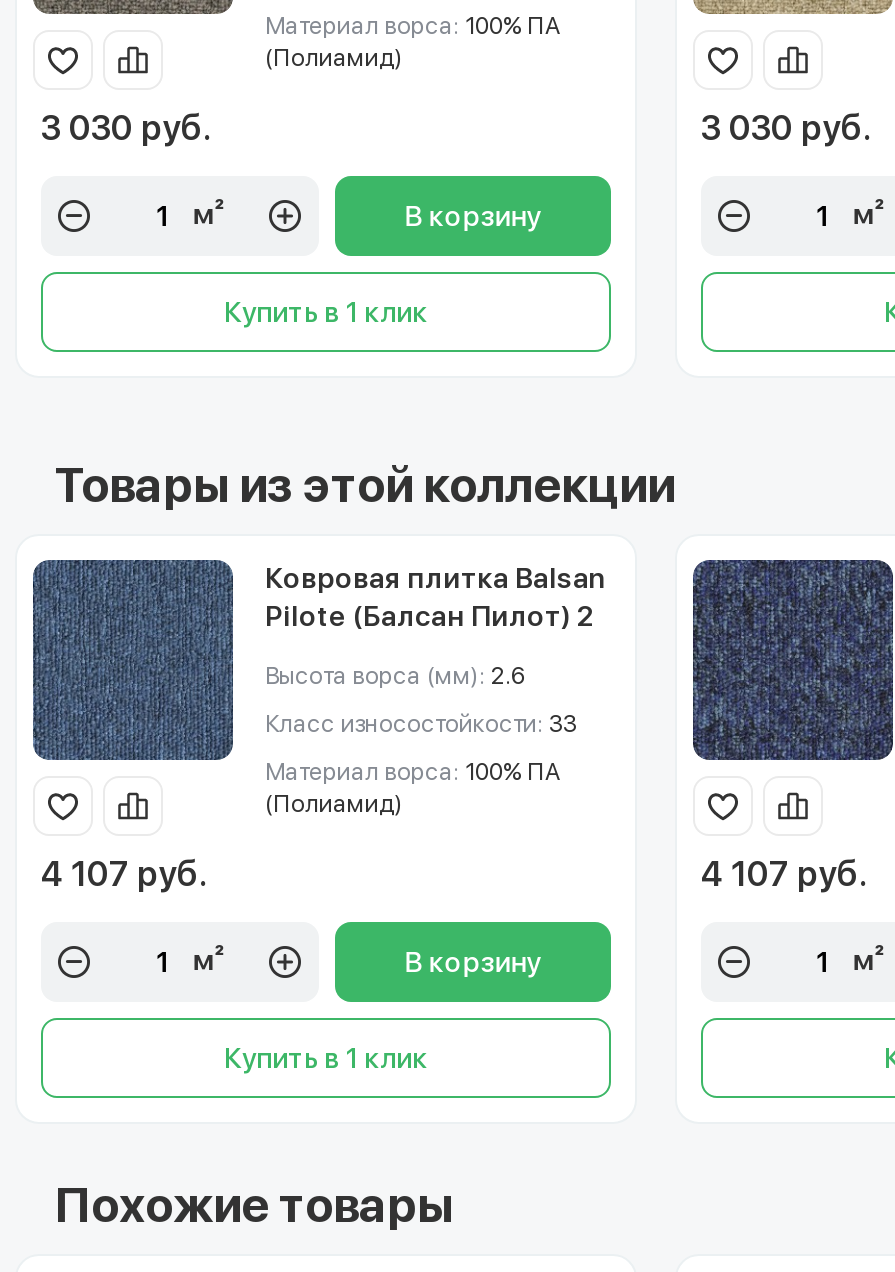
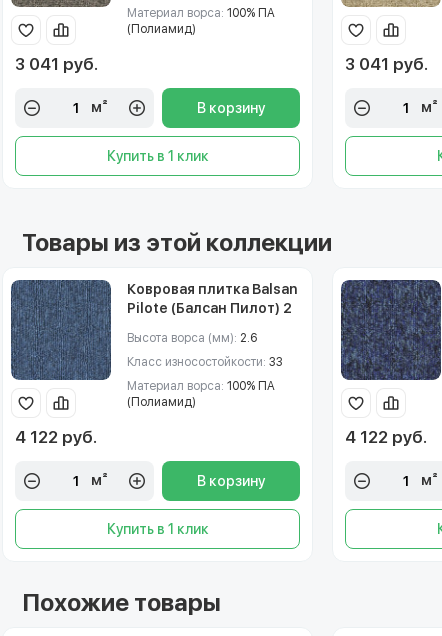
- 3 030 руб.
+ 3 041 руб.

- 3 030 руб.
+ 3 041 руб.

- 4 107 руб.
+ 4 122 руб.

- 4 107 руб.
+ 4 122 руб.
